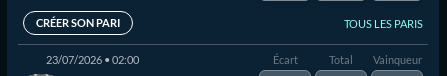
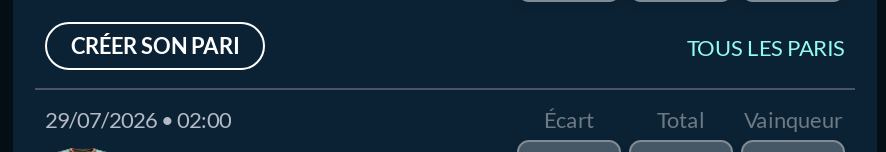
- 23/07/2026 • 02:00
+ 29/07/2026 • 02:00
